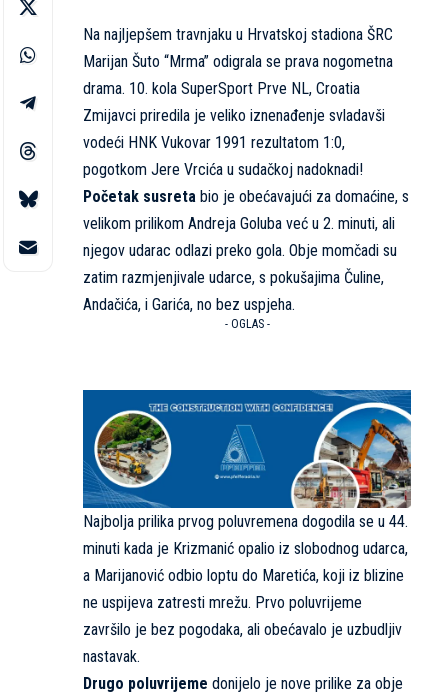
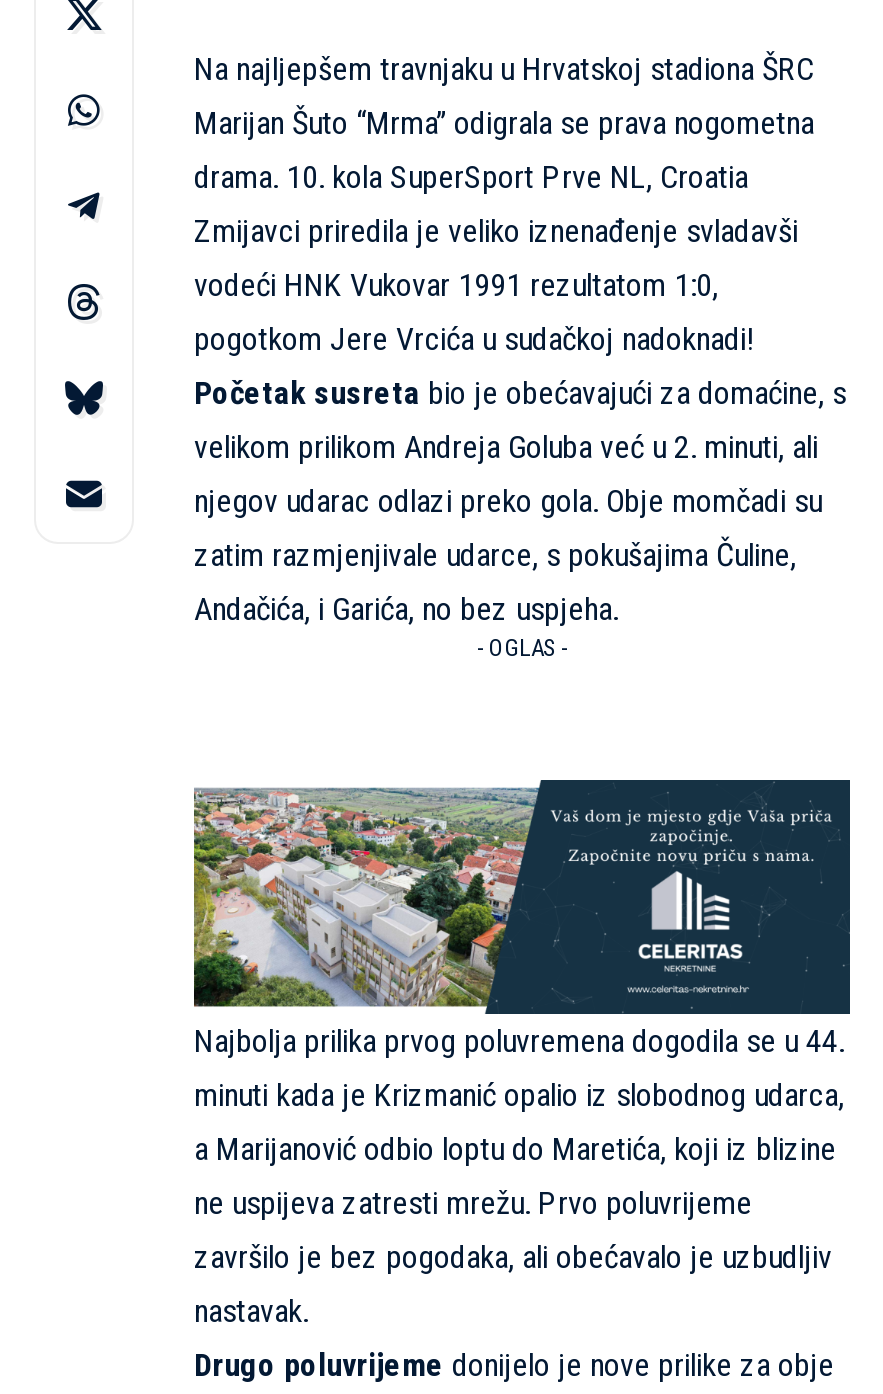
- [image]
+ [image]
